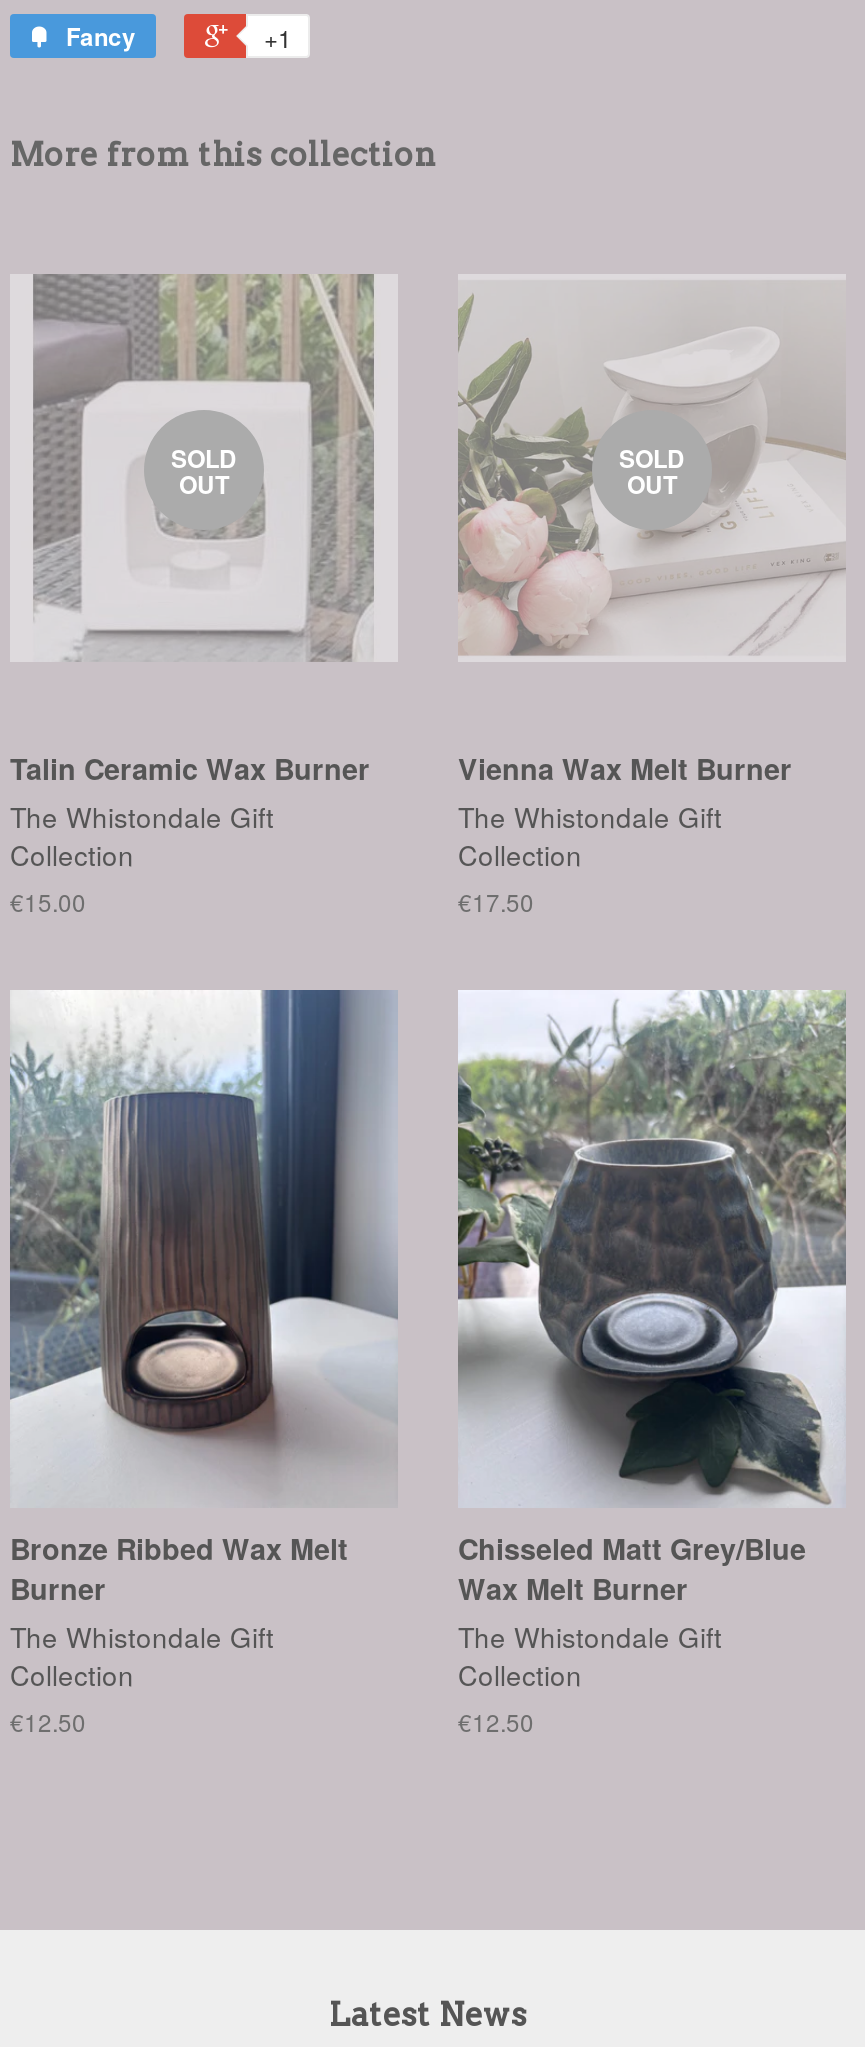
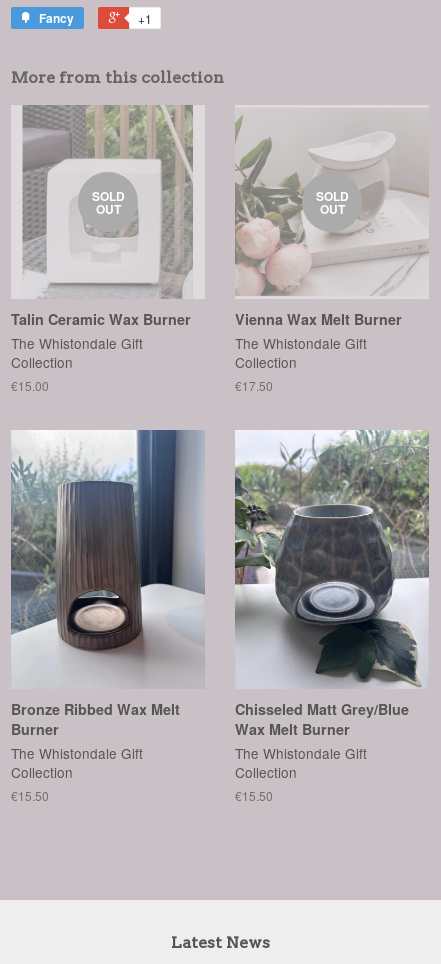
- €12.50
+ €15.50

- €12.50
+ €15.50
